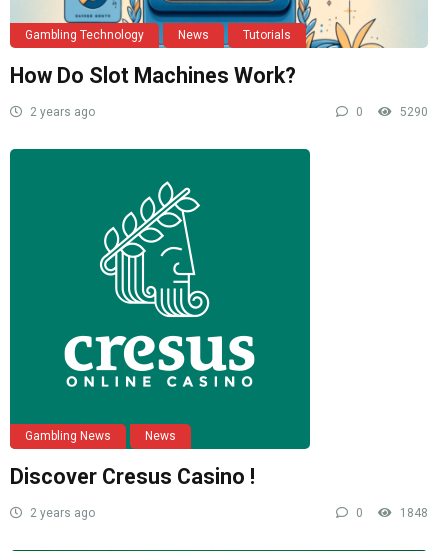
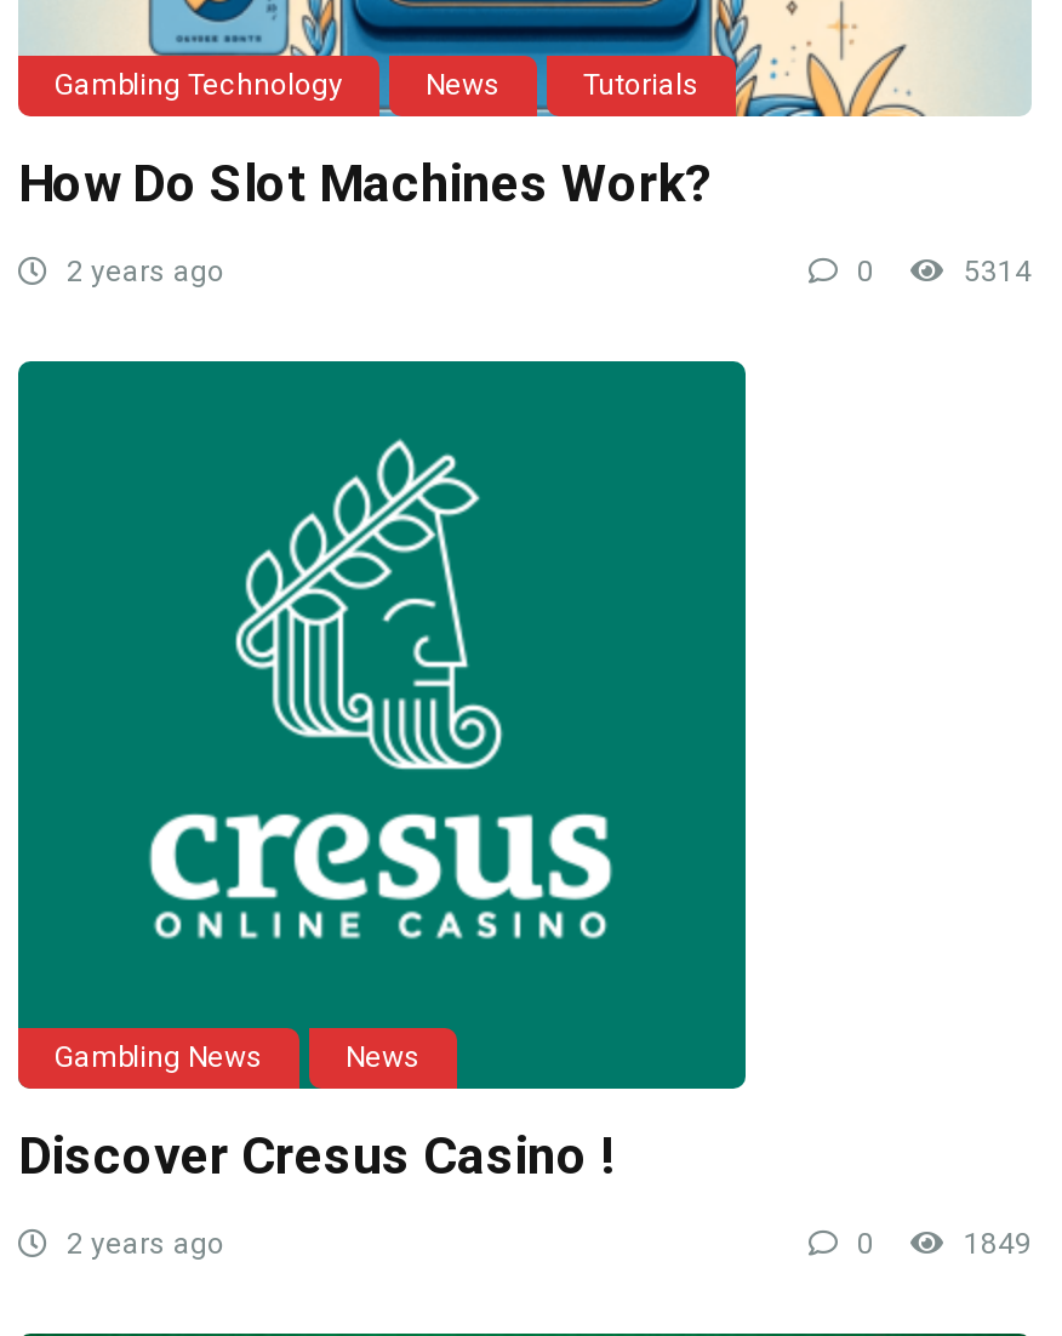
- 5290
+ 5314

- 1848
+ 1849
